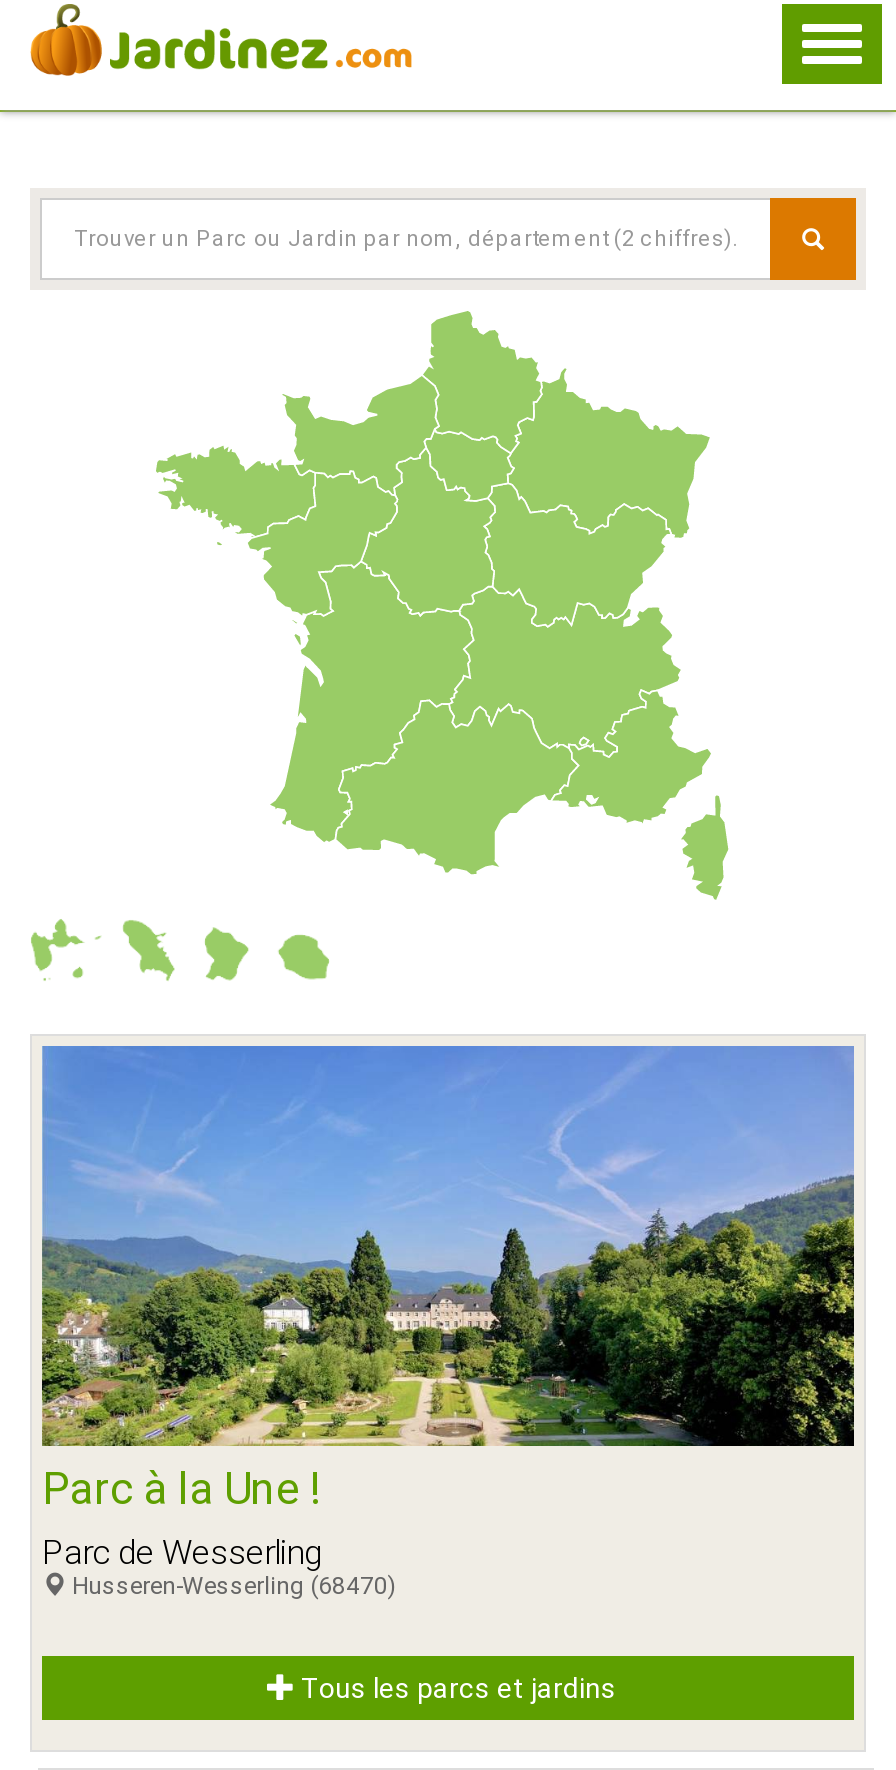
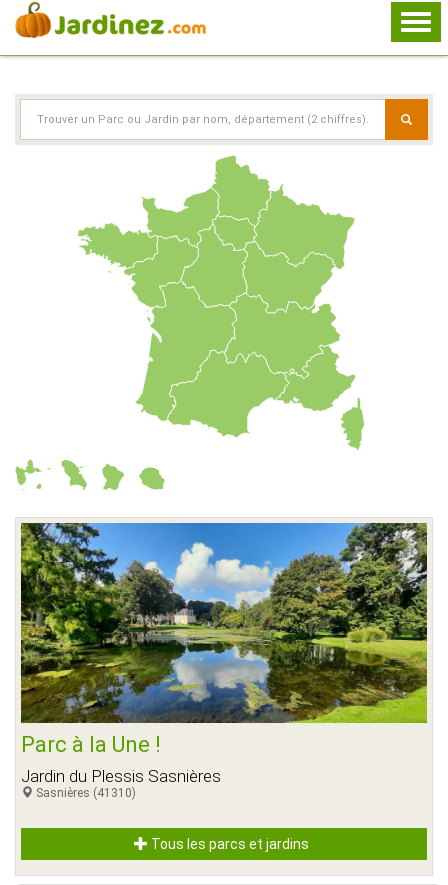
- [image]
+ [image]

- Parc de Wesserling
- Husseren-Wesserling (68470)
+ Jardin du Plessis Sasnières
+ Sasnières (41310)
